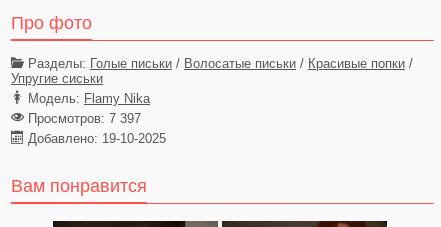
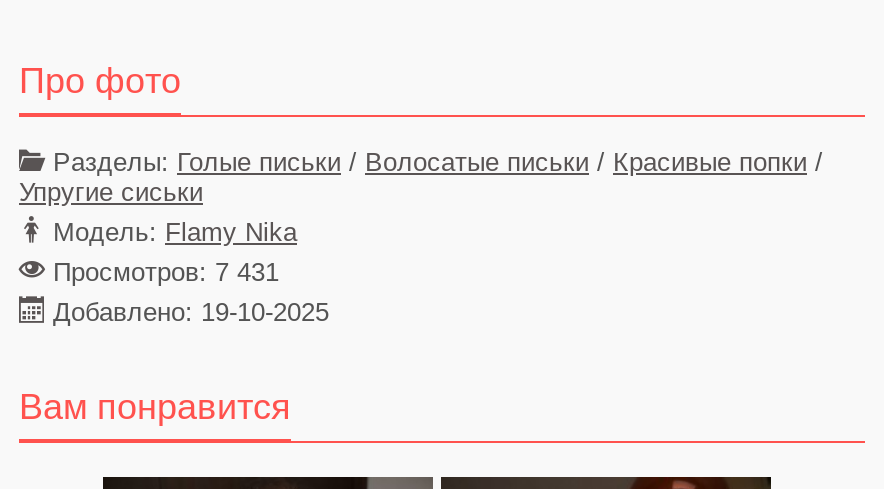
- Просмотров: 7 397
+ Просмотров: 7 431
